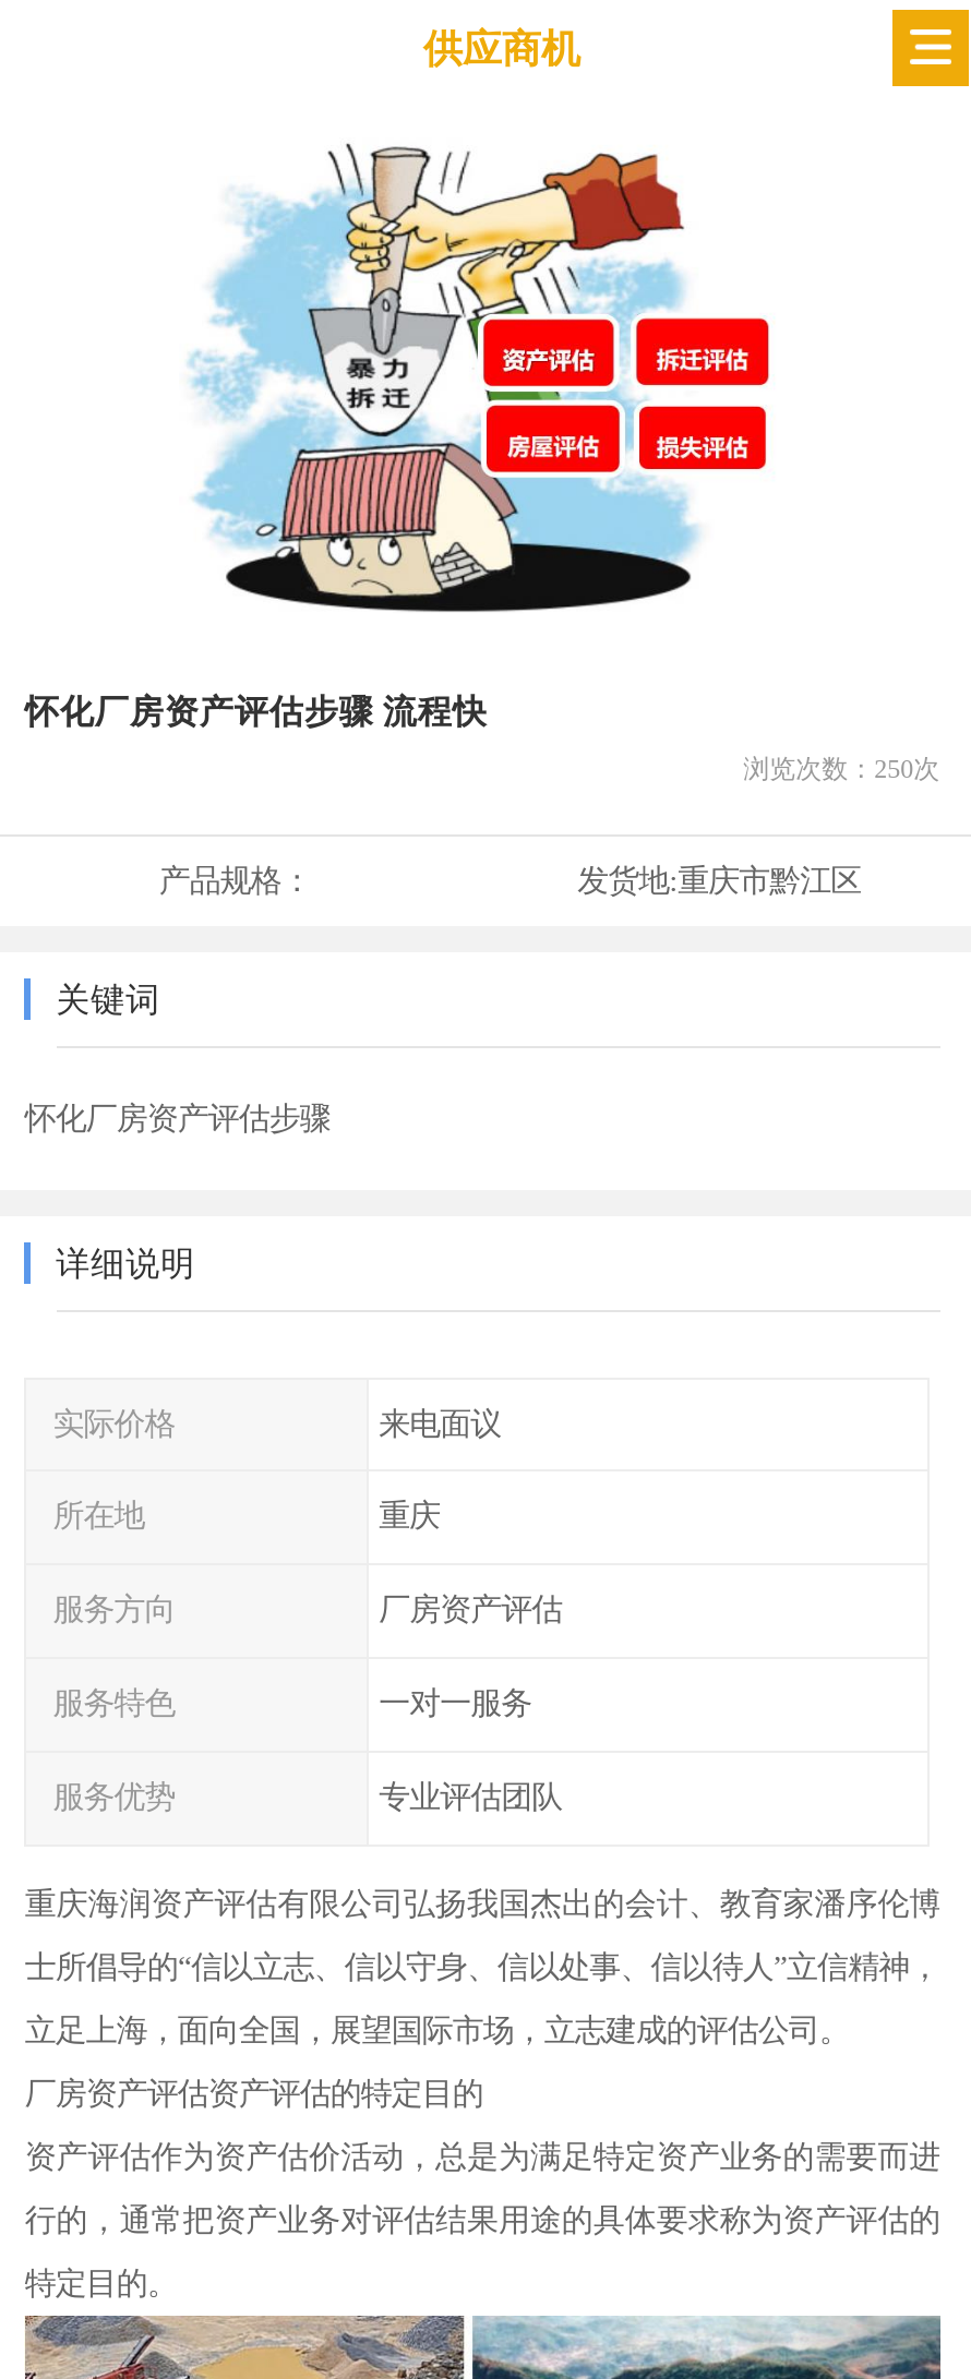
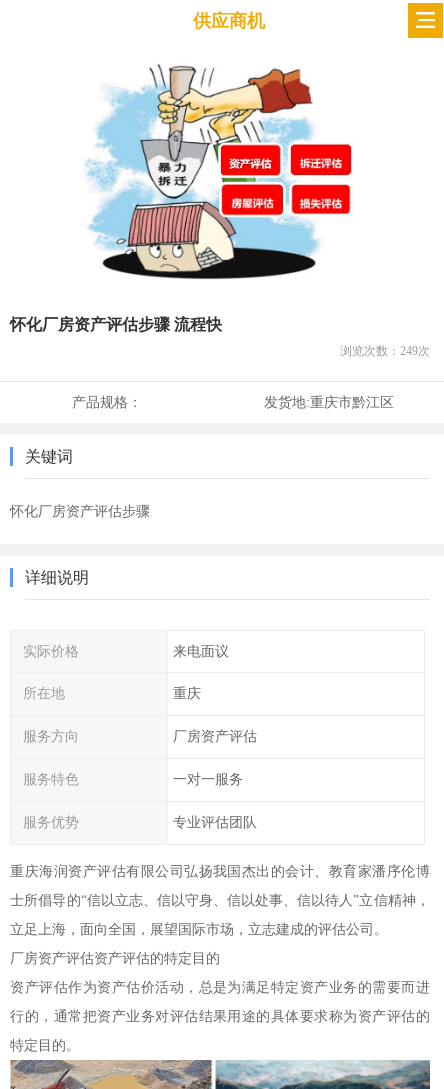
- 浏览次数：250次
+ 浏览次数：249次
